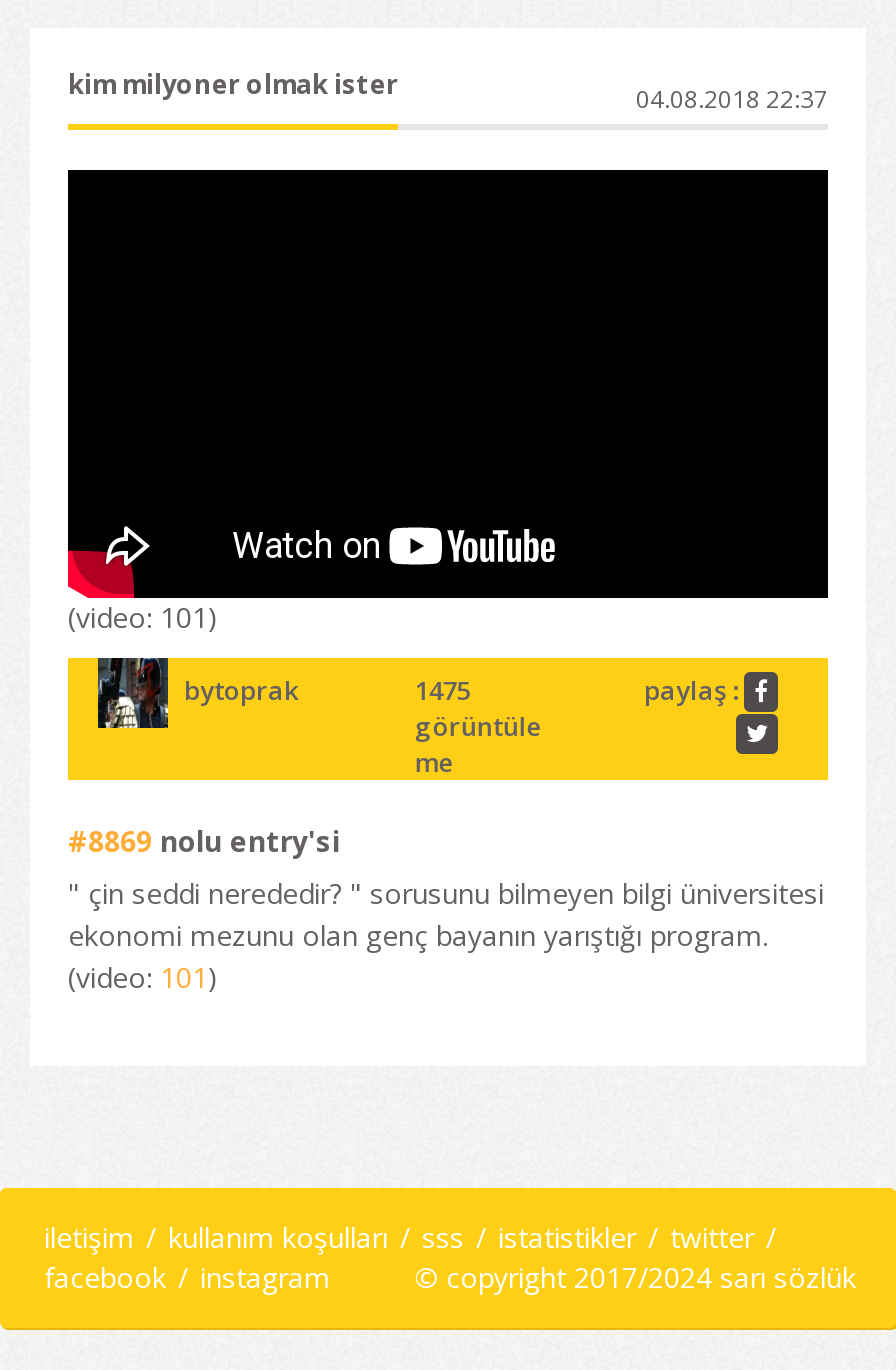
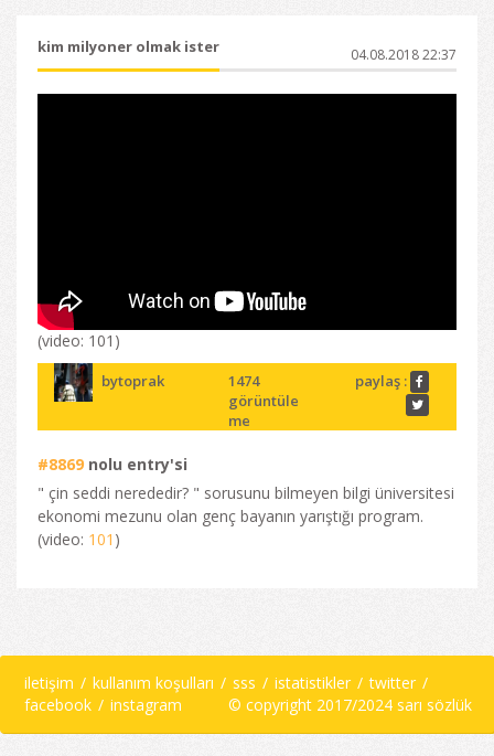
- 1475
+ 1474
